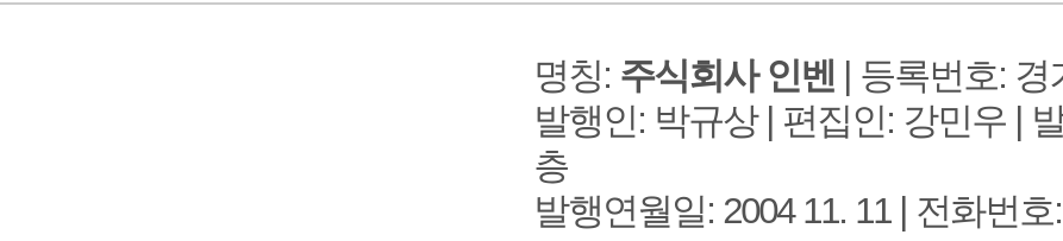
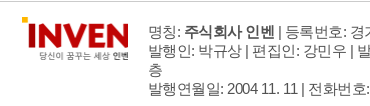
+ [image]
